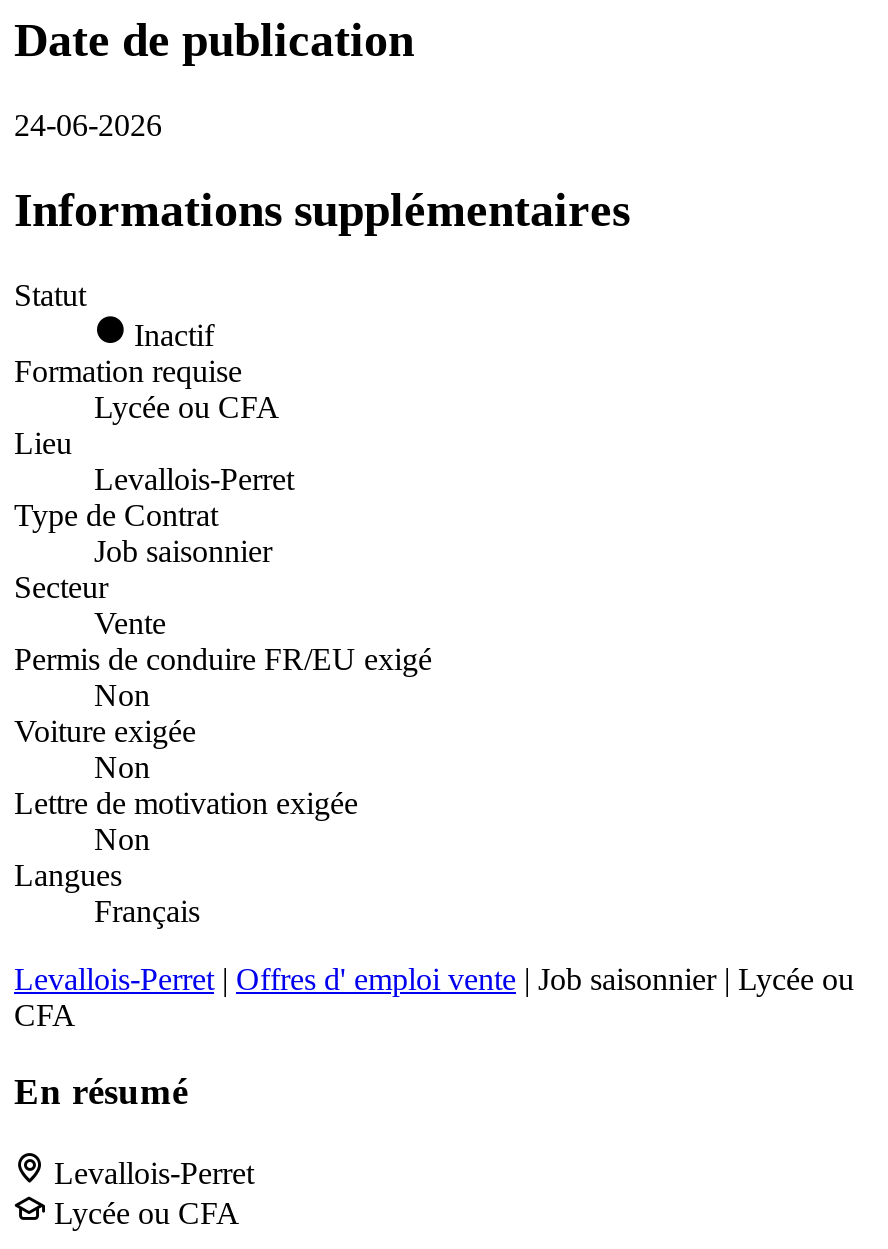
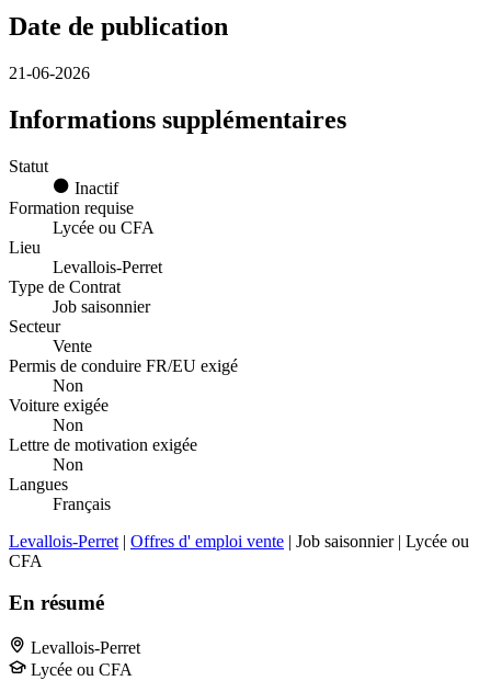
- 24-06-2026
+ 21-06-2026
